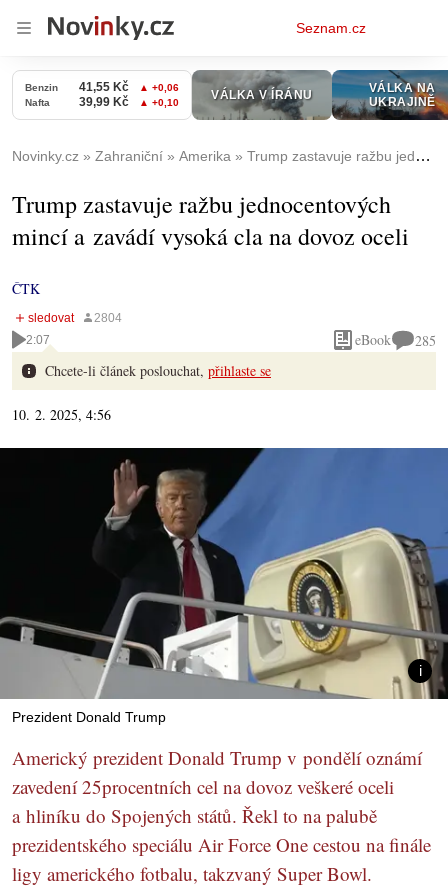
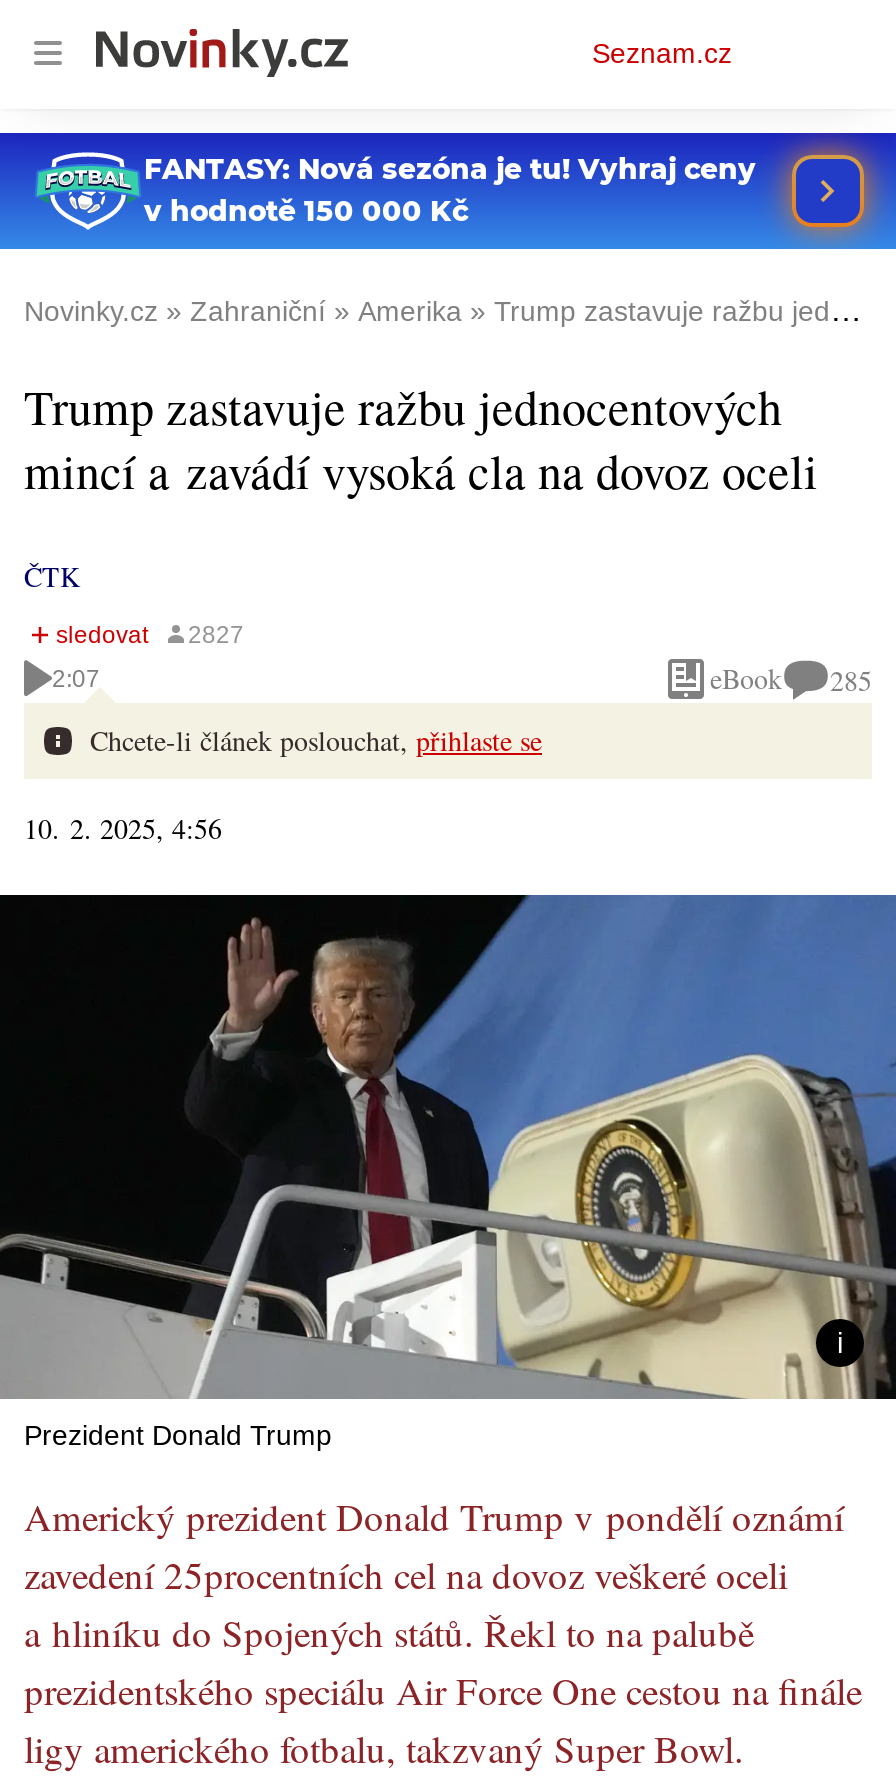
- [image]
+ [image]
